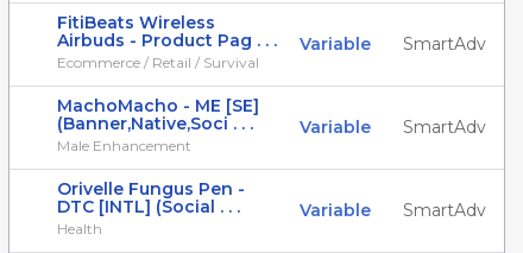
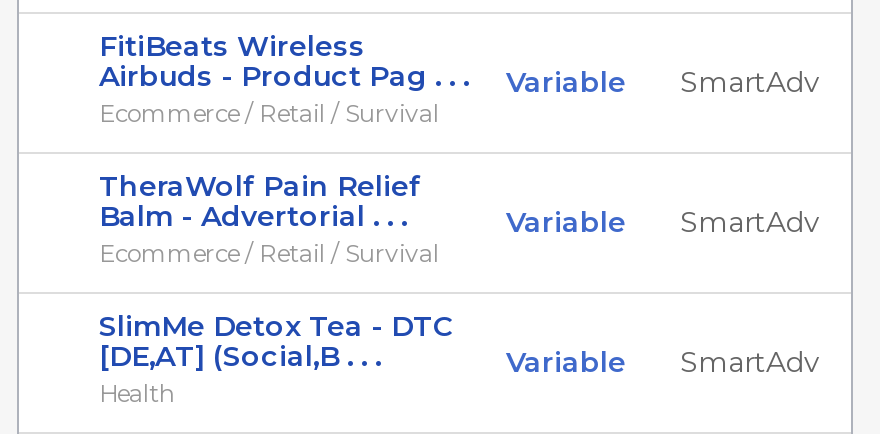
- MachoMacho - ME [SE]
- (Banner,Native,Soci . . .
- Male Enhancement
+ TheraWolf Pain Relief
+ Balm - Advertorial . . .
+ Ecommerce / Retail / Survival

- Orivelle Fungus Pen -
- DTC [INTL] (Social . . .
+ SlimMe Detox Tea - DTC
+ [DE,AT] (Social,B . . .
